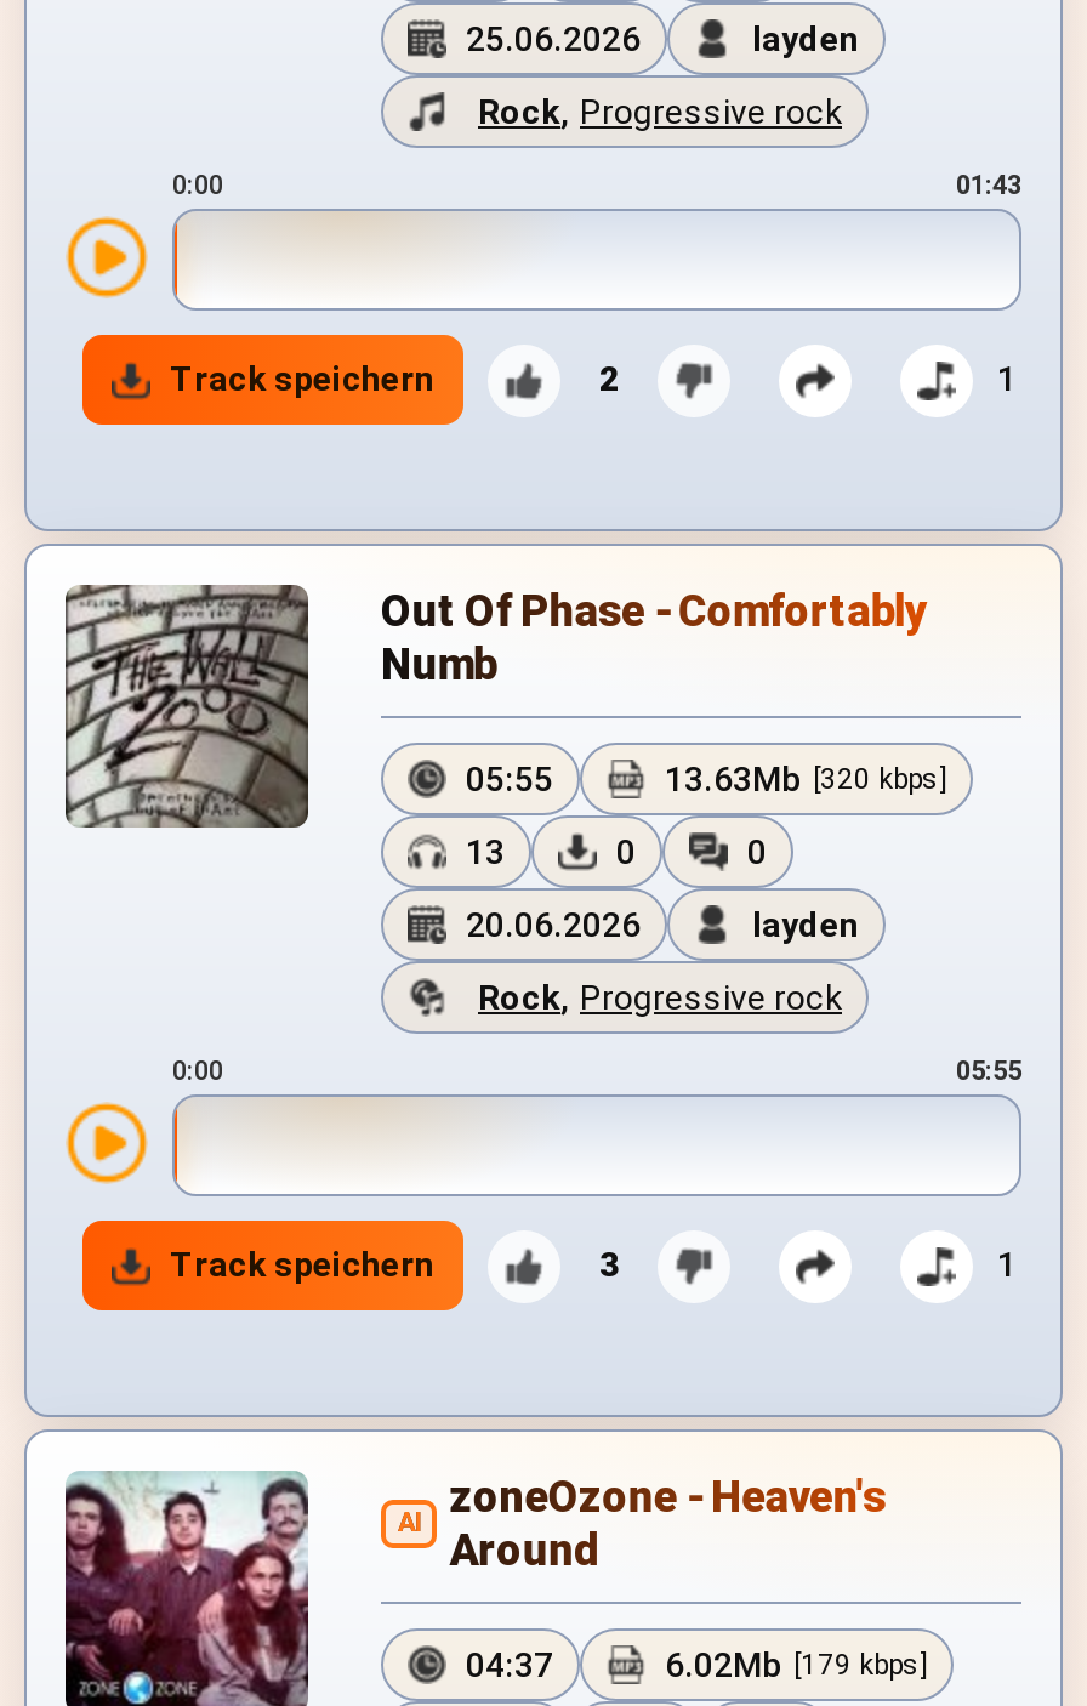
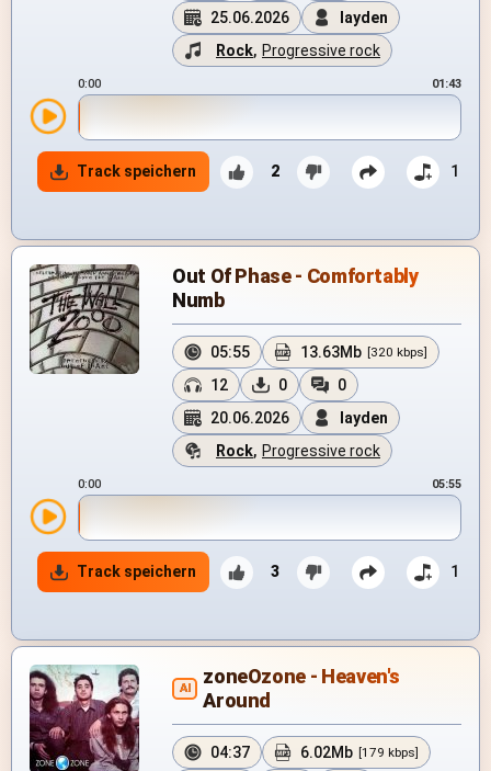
- 13
+ 12
